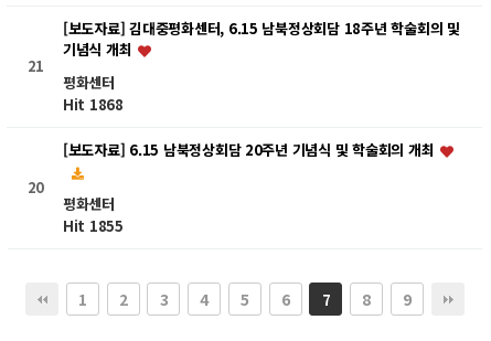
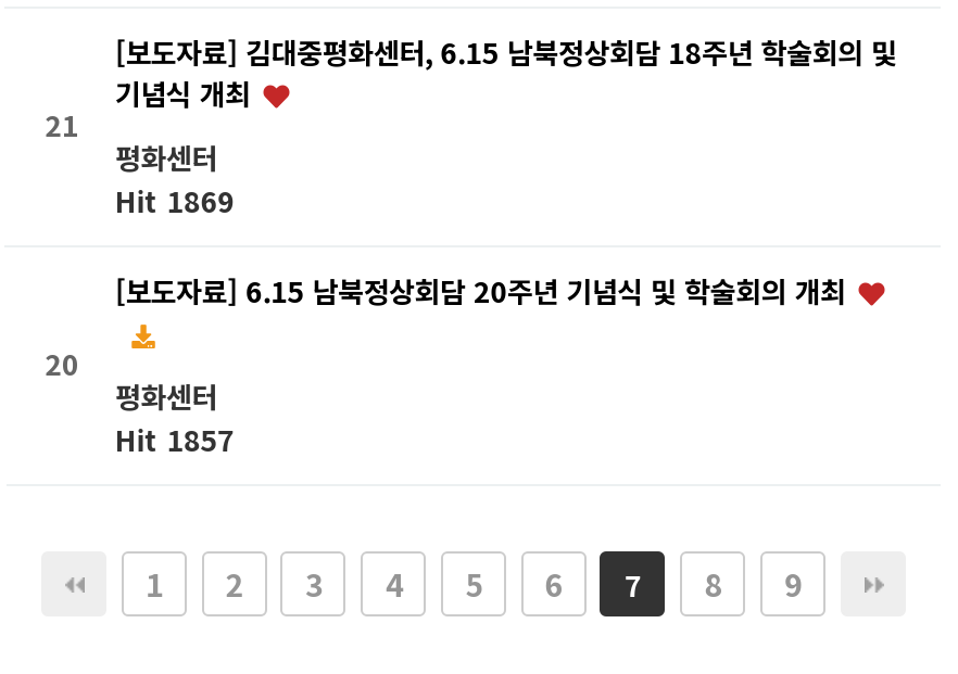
- Hit 1868
+ Hit 1869

- Hit 1855
+ Hit 1857
